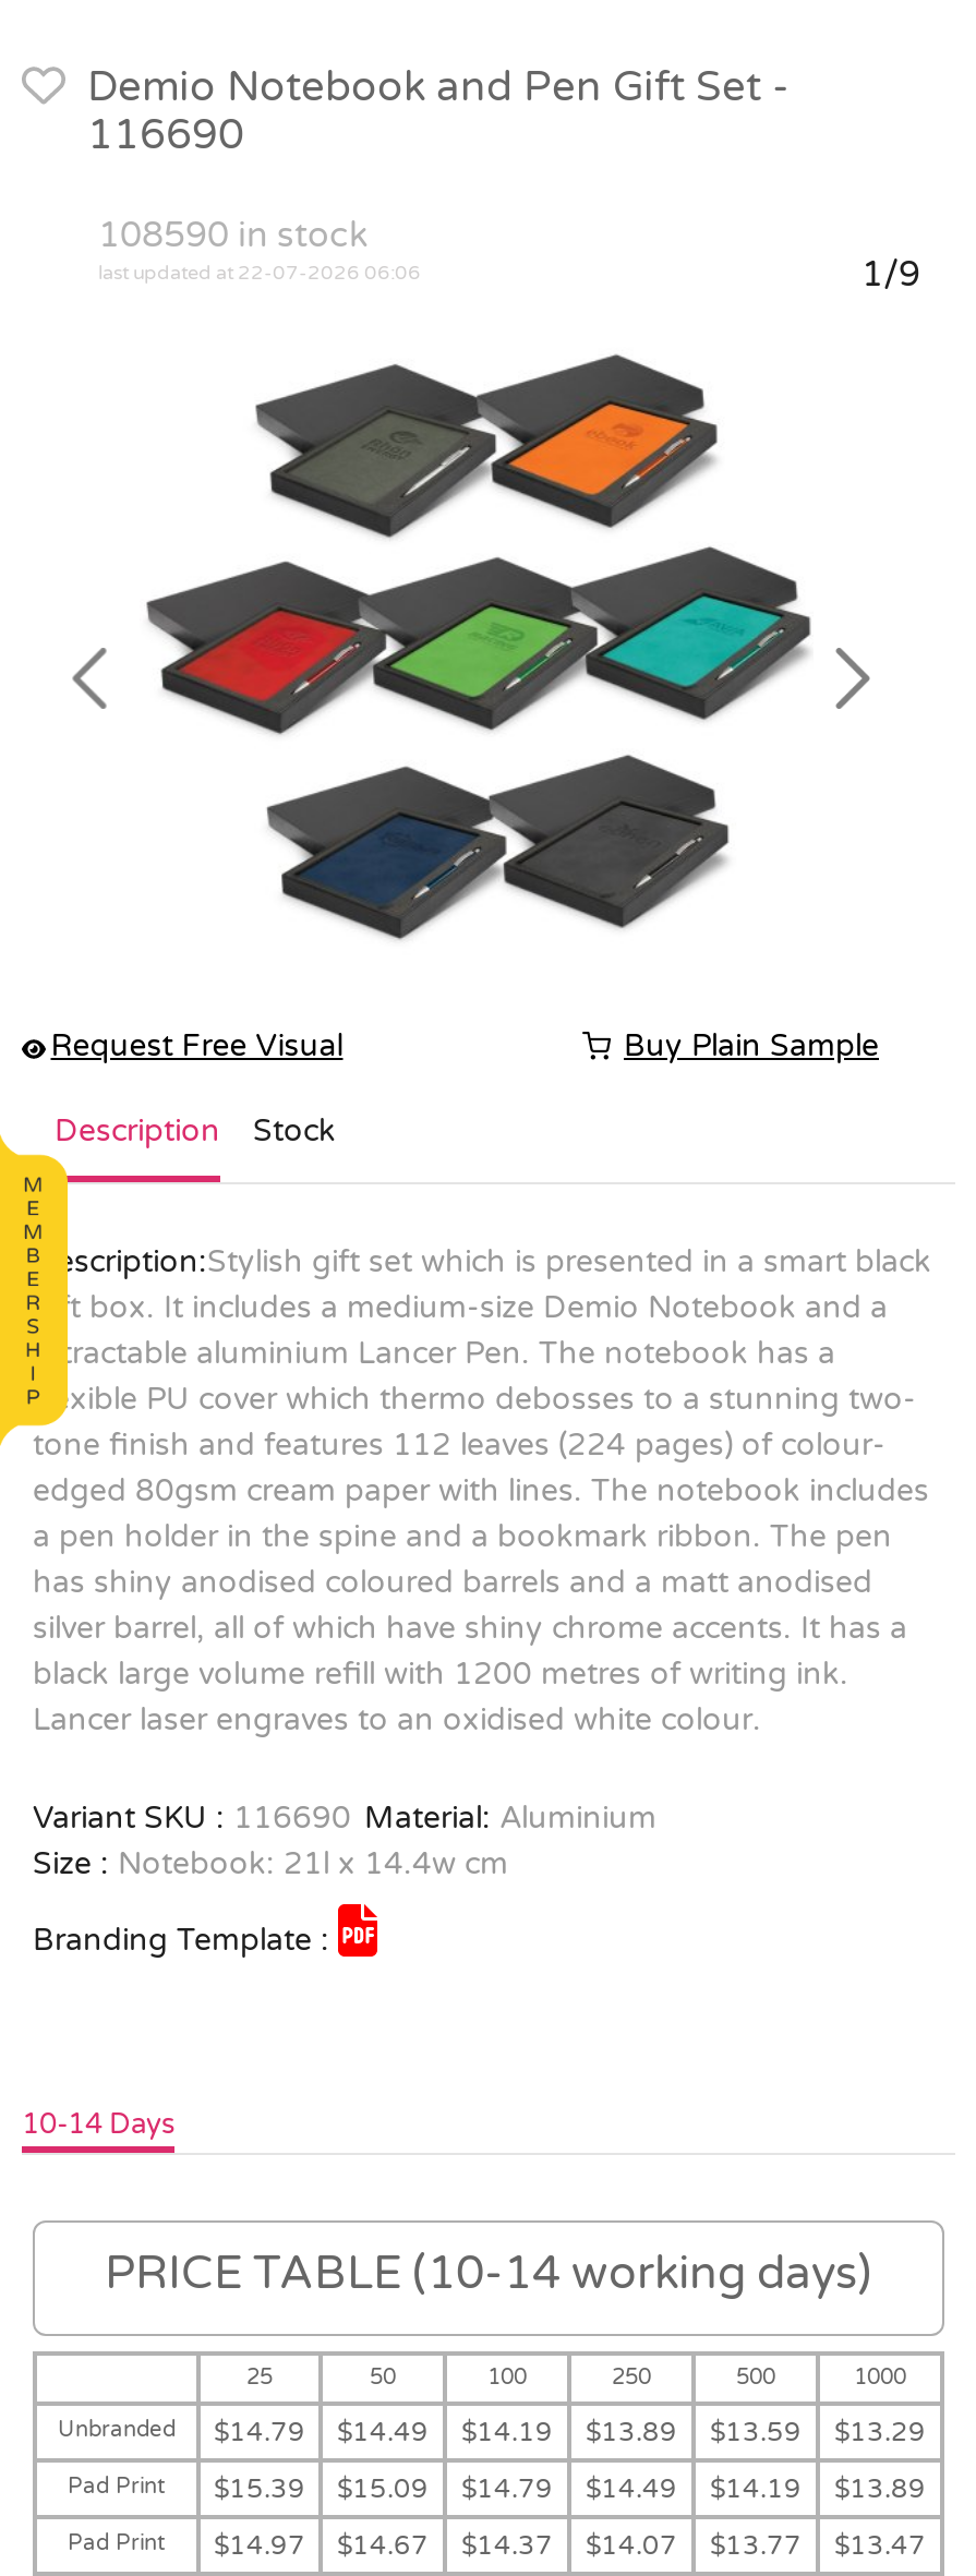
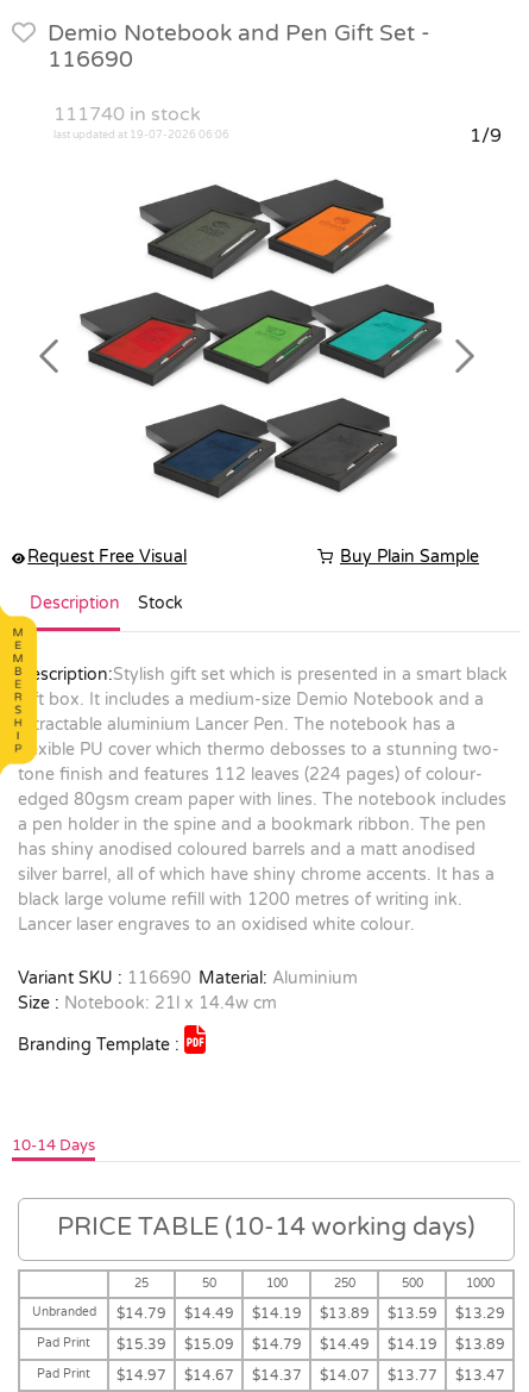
- 108590 in stock
+ 111740 in stock

- last updated at 22-07-2026 06:06
+ last updated at 19-07-2026 06:06
